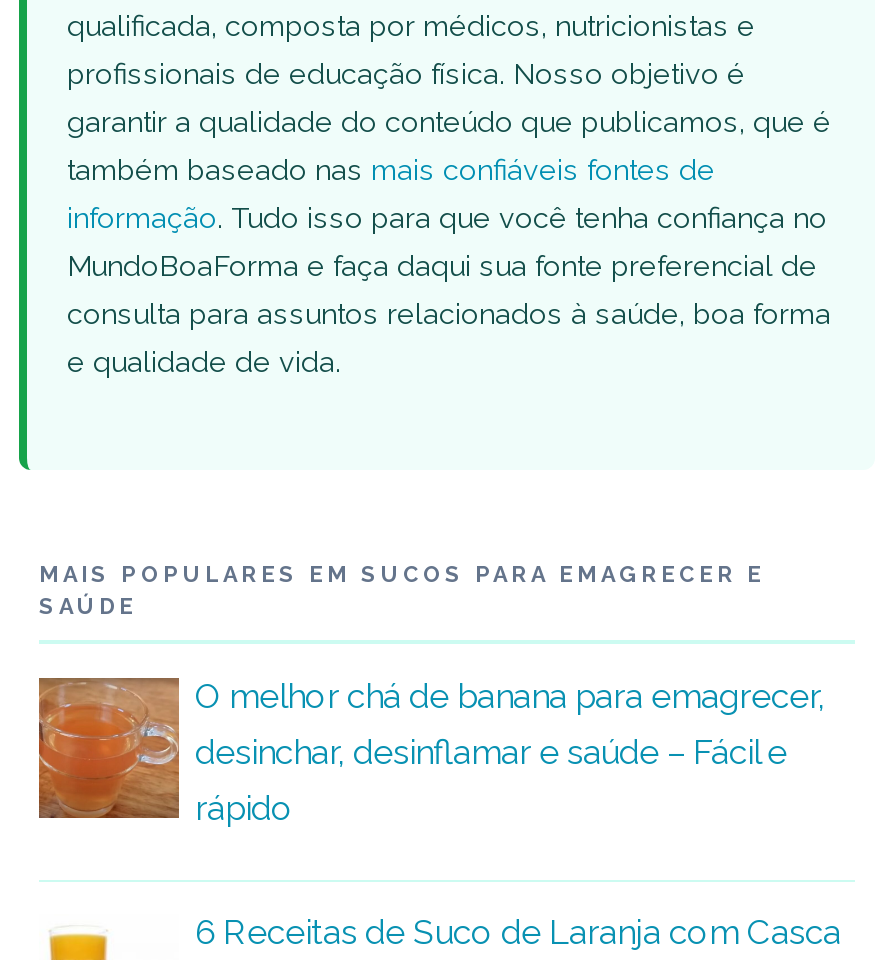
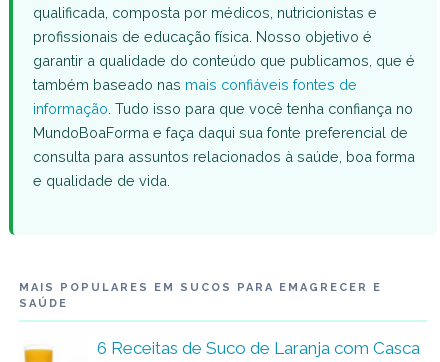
- [image]
- O melhor chá de banana para emagrecer,
- desinchar, desinflamar e saúde – Fácil e
- rápido
